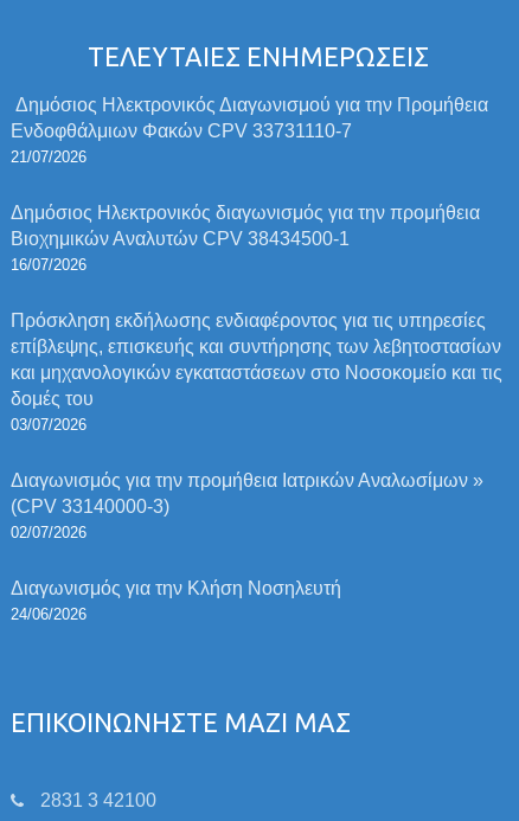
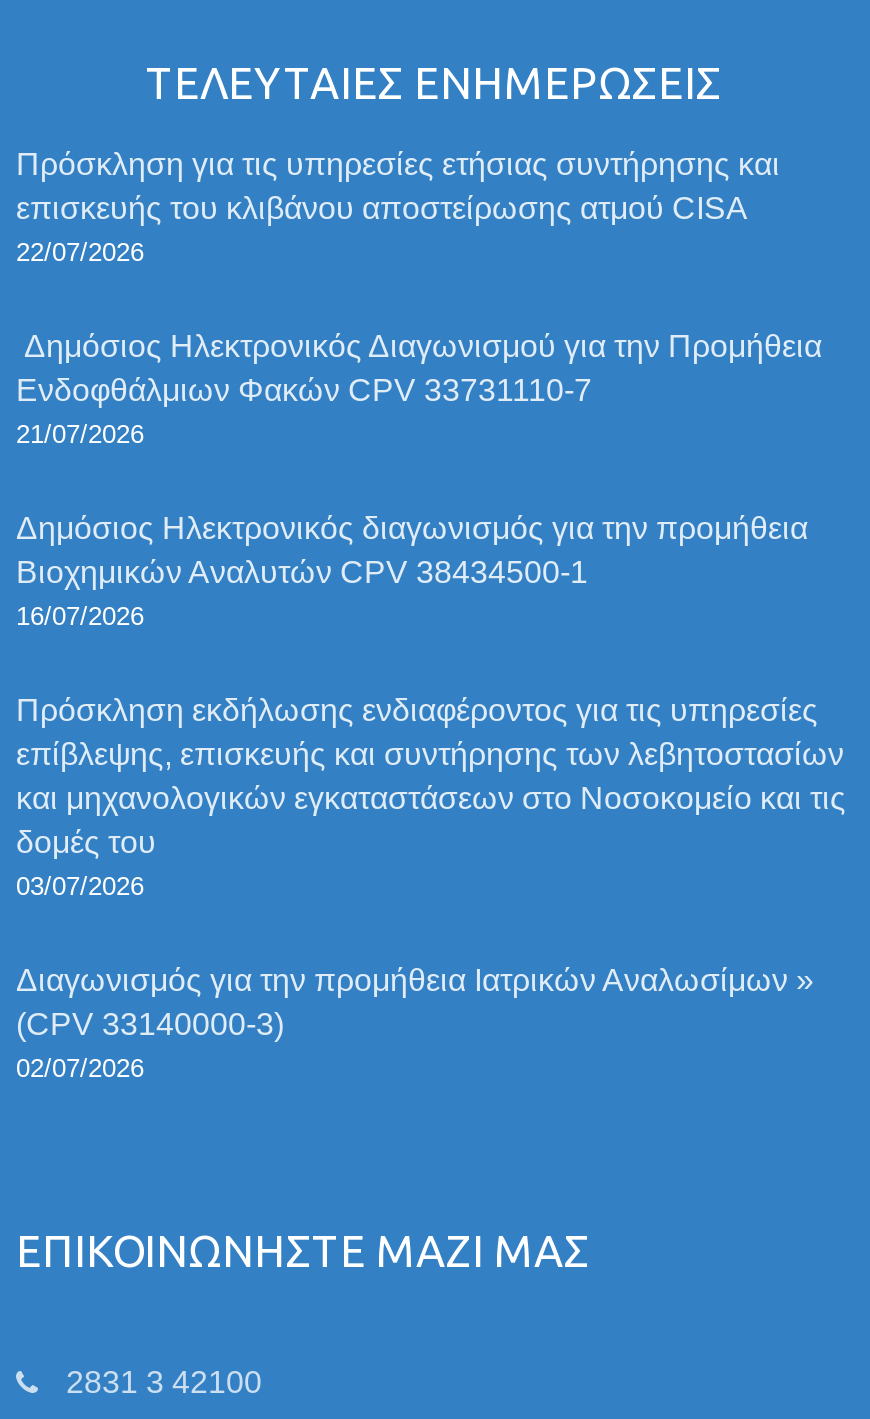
+ Πρόσκληση για τις υπηρεσίες ετήσιας συντήρησης και
+ επισκευής του κλιβάνου αποστείρωσης ατμού CISA
+ 22/07/2026

moved down: Δημόσιος Ηλεκτρονικός Διαγωνισμού για την Προμήθεια | Ενδοφθάλμιων Φακών CPV 33731110-7 | 21/07/2026 | ... | (CPV 33140000-3) | 02/07/2026

- Διαγωνισμός για την Κλήση Νοσηλευτή
- 24/06/2026
